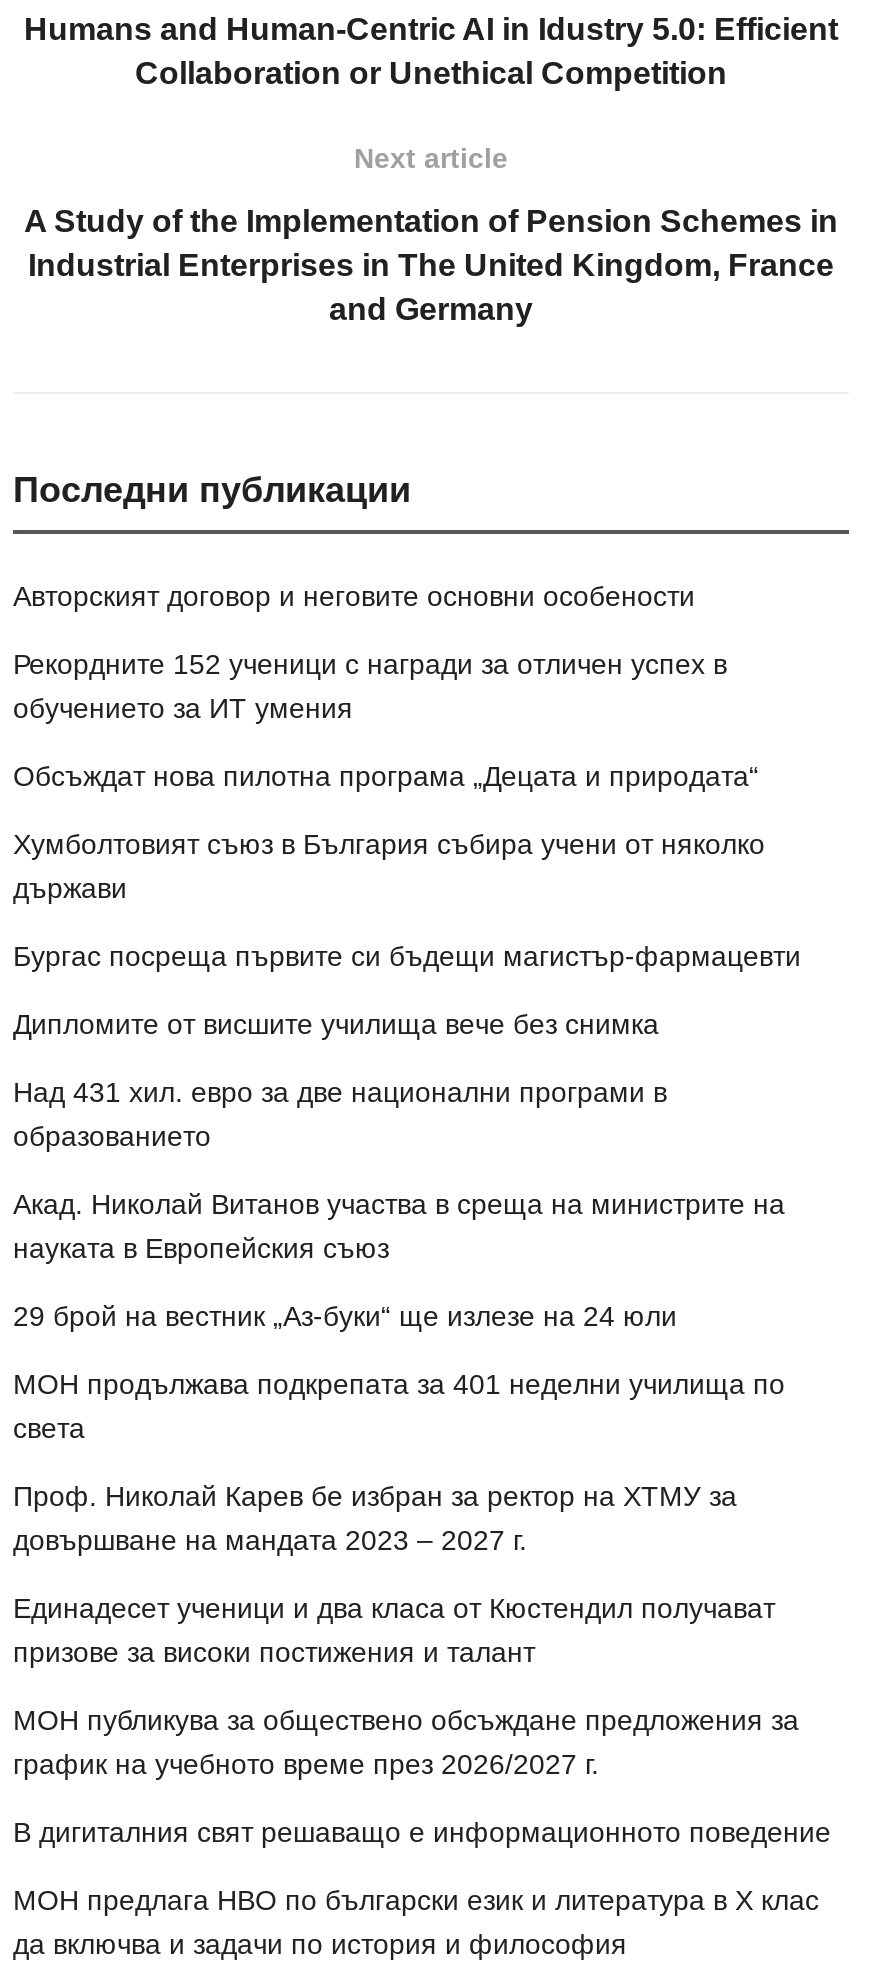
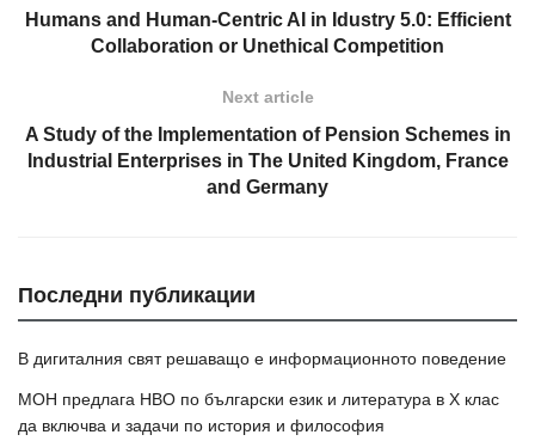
- Авторският договор и неговите основни особености
- Рекордните 152 ученици с награди за отличен успех в
- обучението за ИТ умения
- Обсъждат нова пилотна програма „Децата и природата“
- Хумболтовият съюз в България събира учени от няколко
- държави
- Бургас посреща първите си бъдещи магистър-фармацевти
- Дипломите от висшите училища вече без снимка
- Над 431 хил. евро за две национални програми в
- образованието
- Акад. Николай Витанов участва в среща на министрите на
- науката в Европейския съюз
- 29 брой на вестник „Аз-буки“ ще излезе на 24 юли
- МОН продължава подкрепата за 401 неделни училища по
- света
- Проф. Николай Карев бе избран за ректор на ХТМУ за
- довършване на мандата 2023 – 2027 г.
- Единадесет ученици и два класа от Кюстендил получават
- призове за високи постижения и талант
- МОН публикува за обществено обсъждане предложения за
- график на учебното време през 2026/2027 г.
